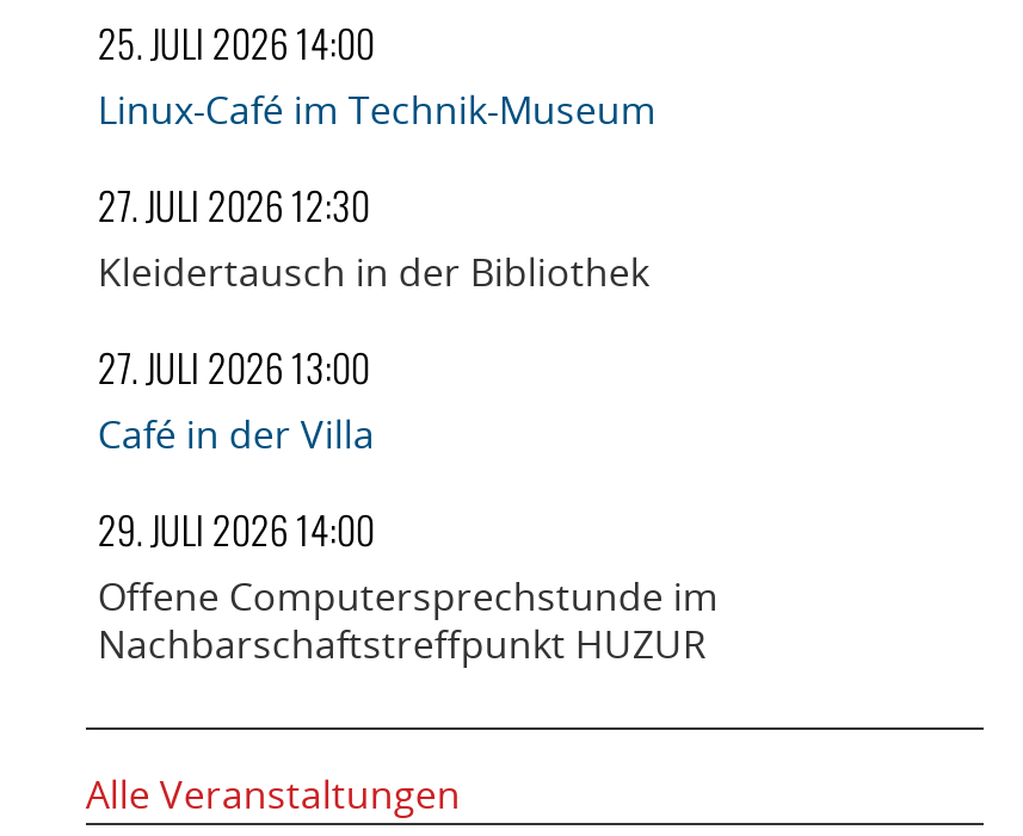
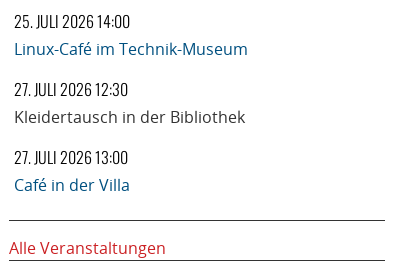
- 29. JULI 2026 14:00
- Offene Computersprechstunde im
- Nachbarschaftstreffpunkt HUZUR
